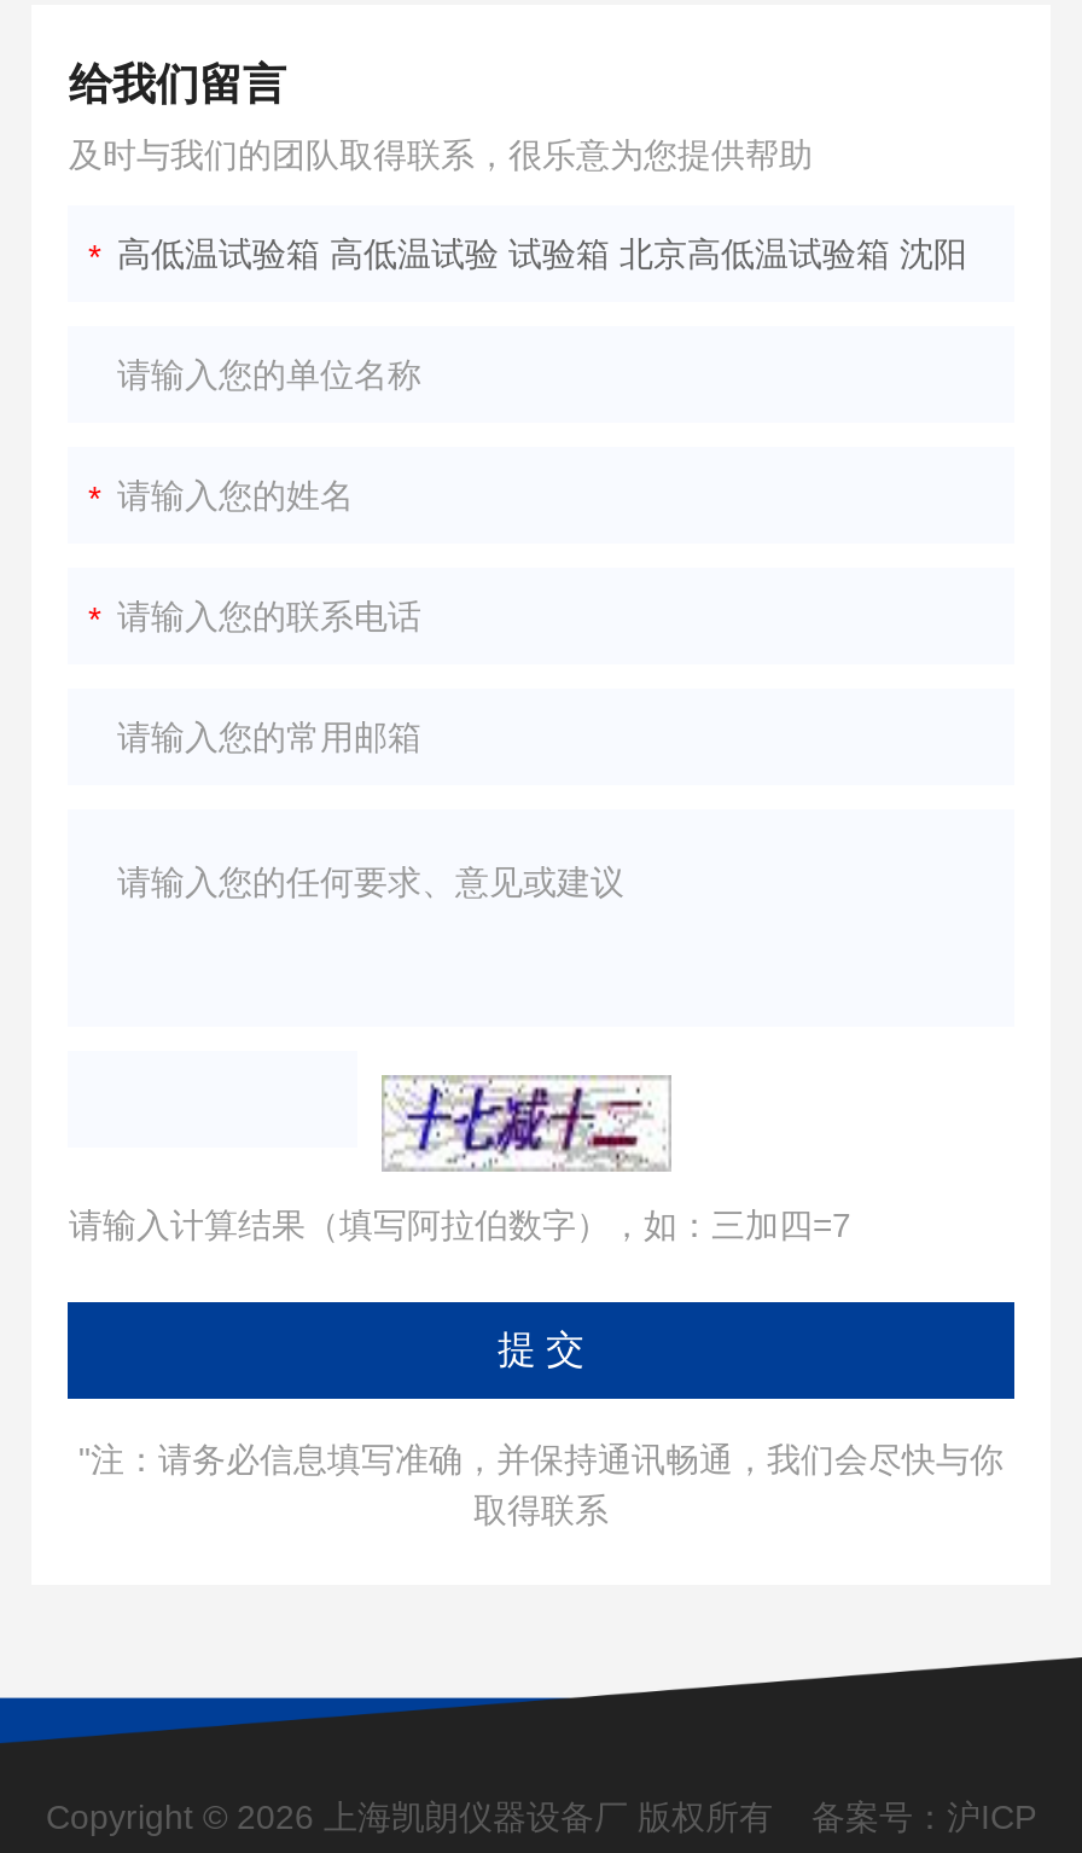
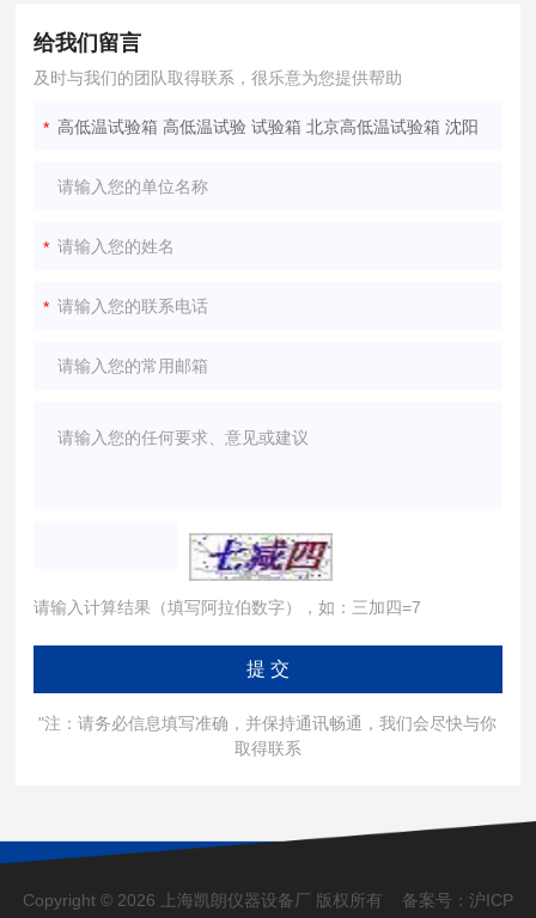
- [image]
+ [image]
